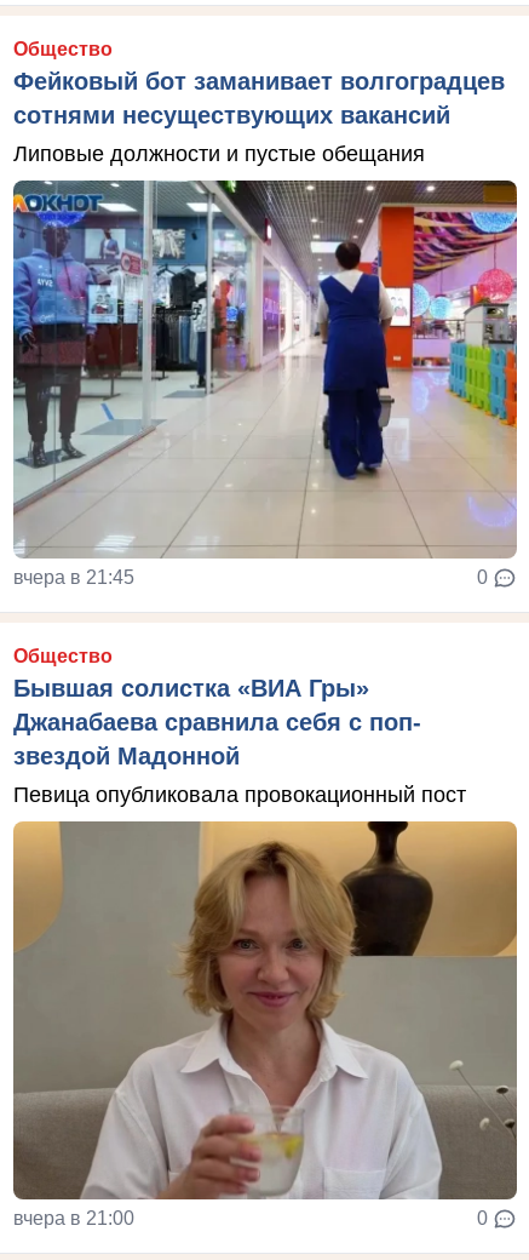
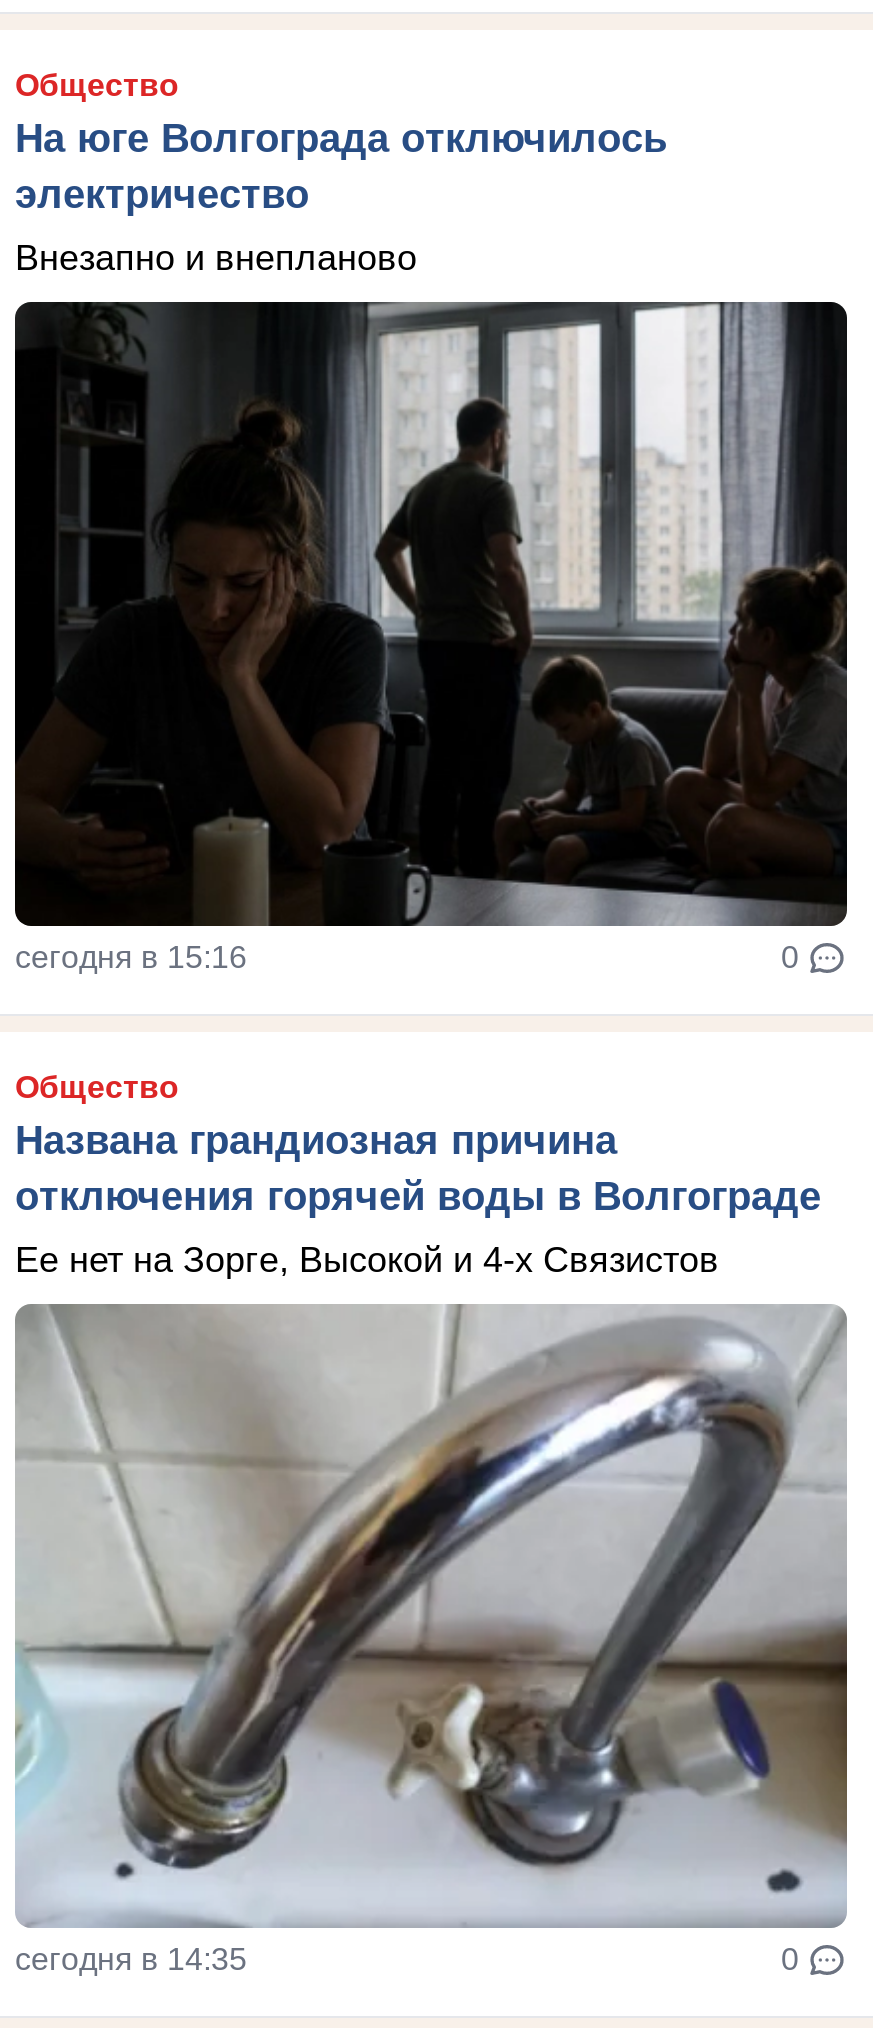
- Фейковый бот заманивает волгоградцев
- сотнями несуществующих вакансий
+ На юге Волгограда отключилось
+ электричество

- Липовые должности и пустые обещания
+ Внезапно и внепланово

- [image]
- вчера в 21:45
+ [image]
+ сегодня в 15:16

- Бывшая солистка «ВИА Гры»
- Джанабаева сравнила себя с поп-
- звездой Мадонной
+ Названа грандиозная причина
+ отключения горячей воды в Волгограде

- Певица опубликовала провокационный пост
+ Ее нет на Зорге, Высокой и 4-х Связистов

- [image]
- вчера в 21:00
+ [image]
+ сегодня в 14:35
